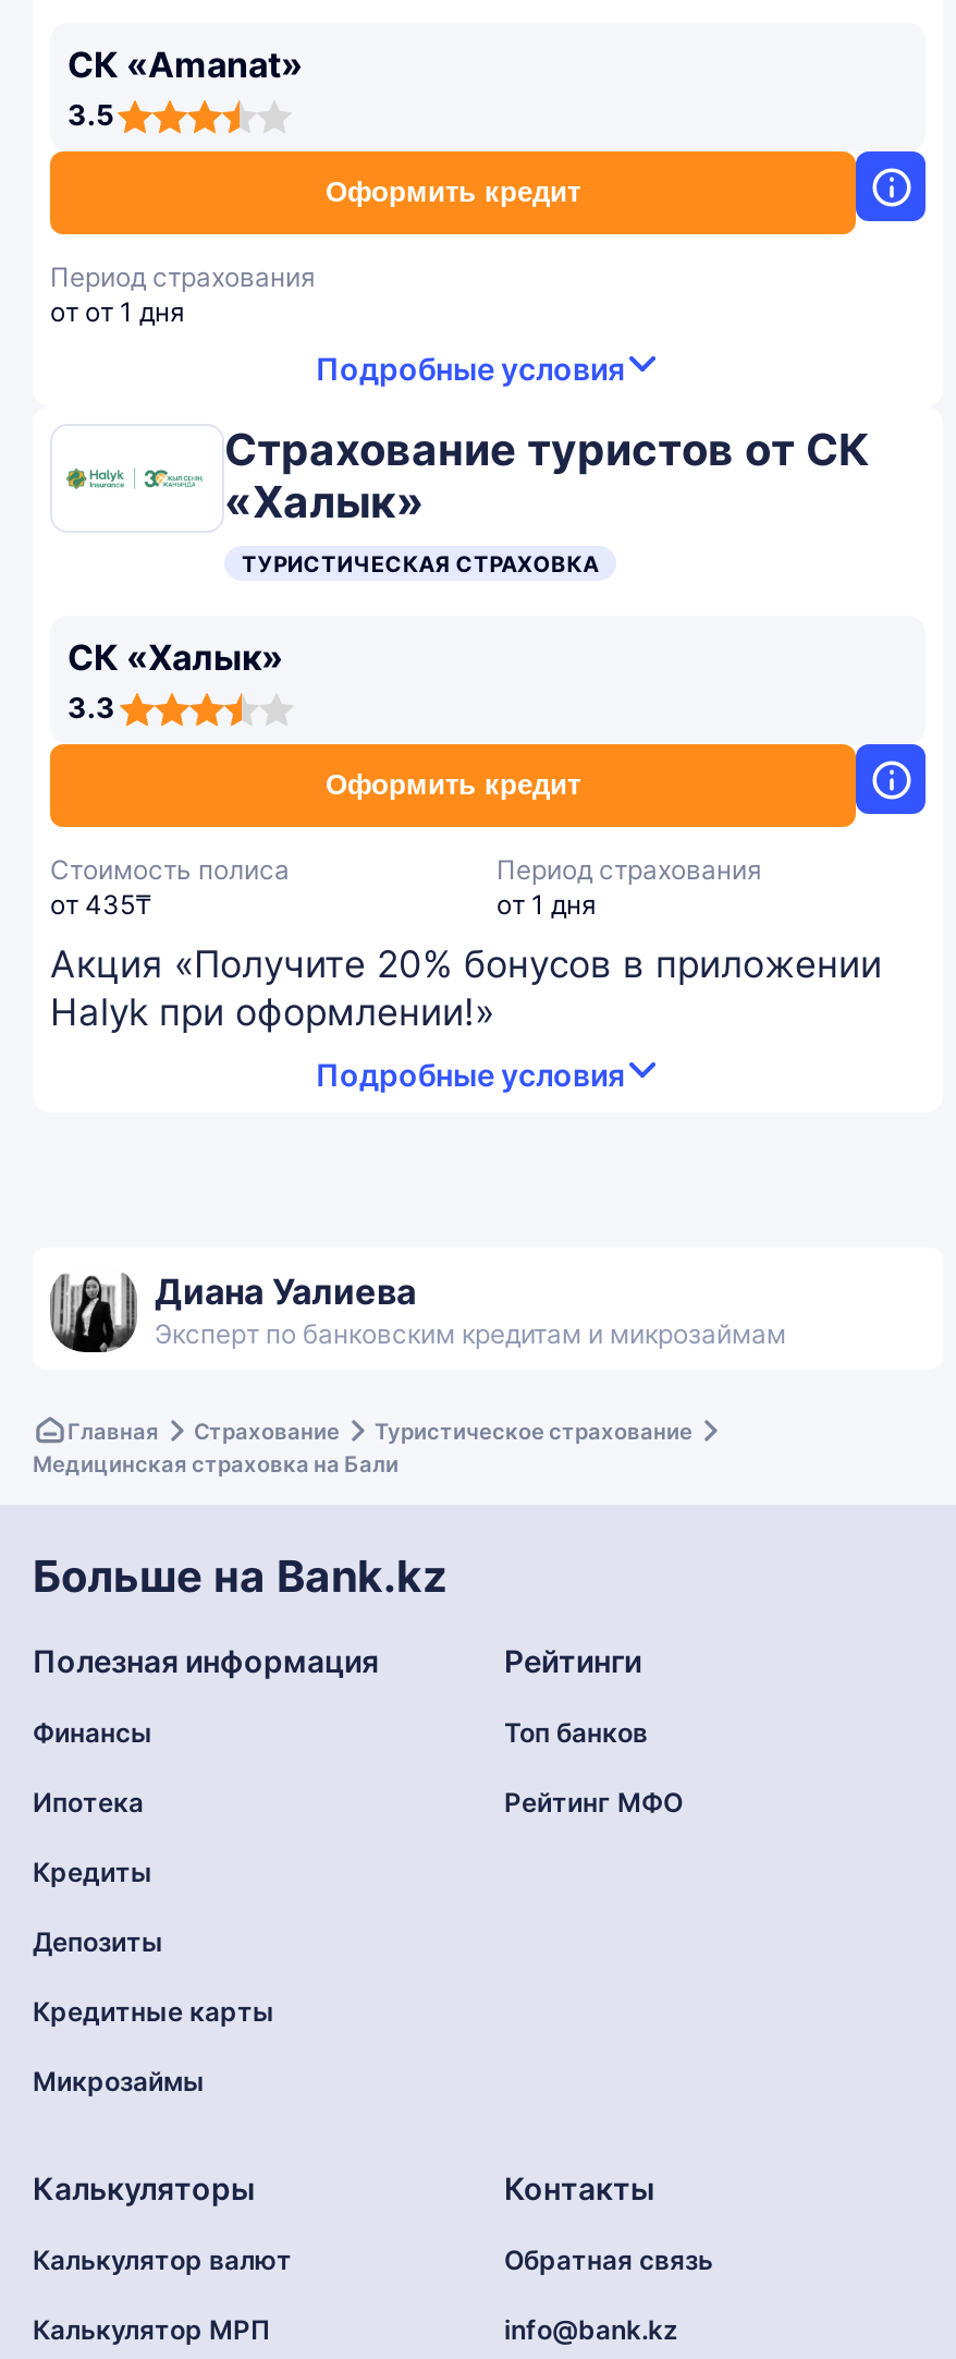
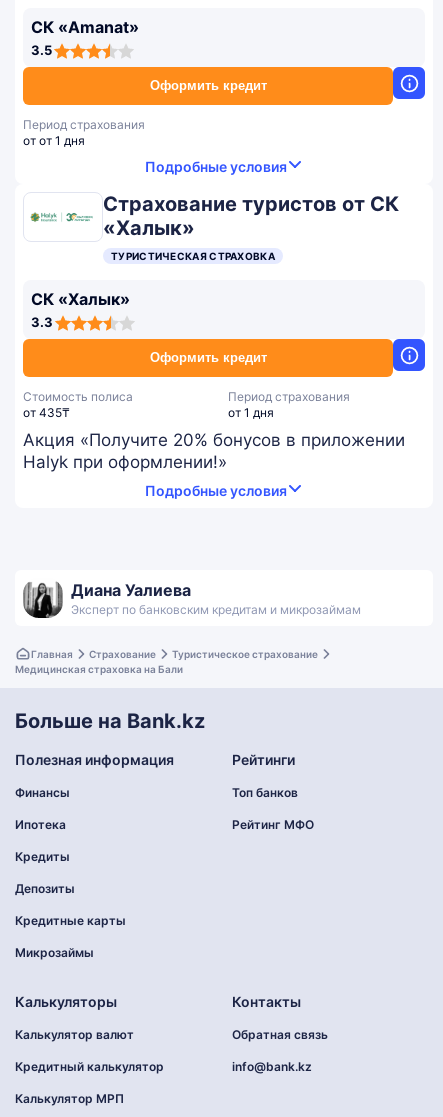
+ Кредитный калькулятор
